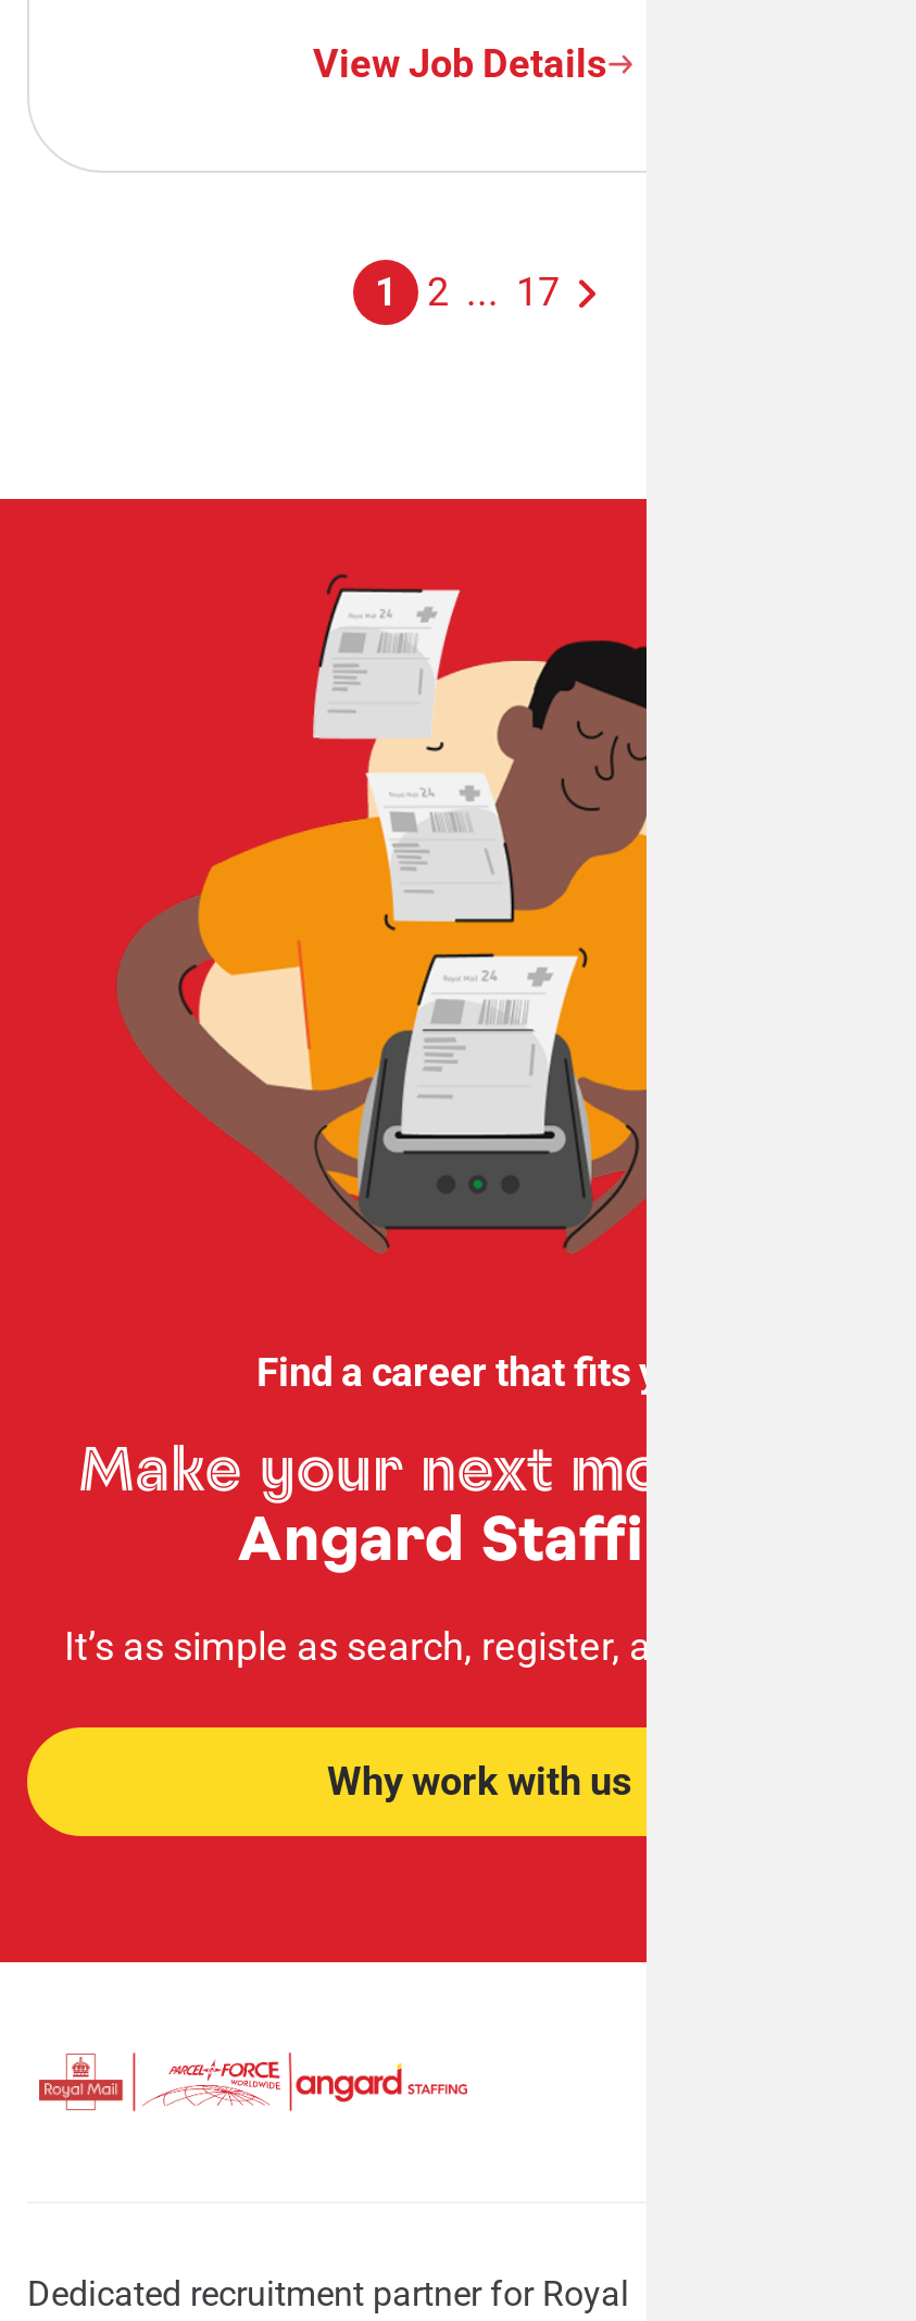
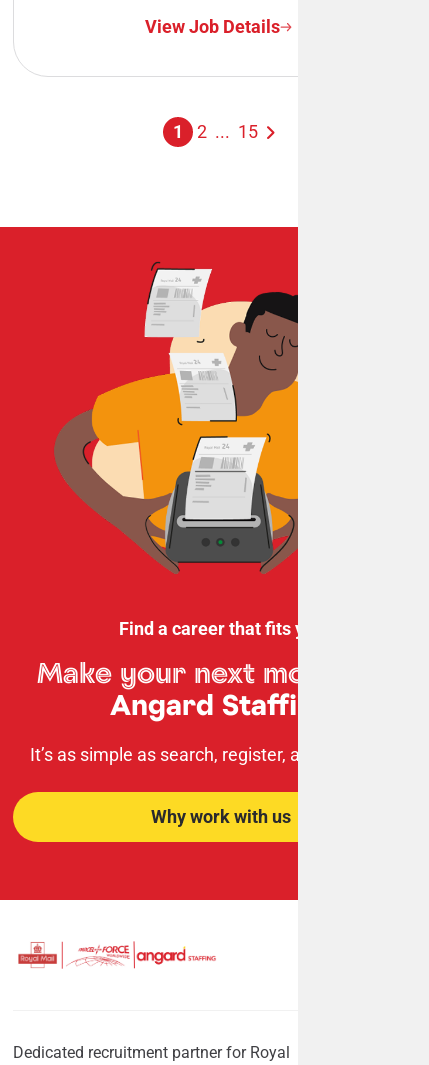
- 1 2 ... 17
+ 1 2 ... 15
